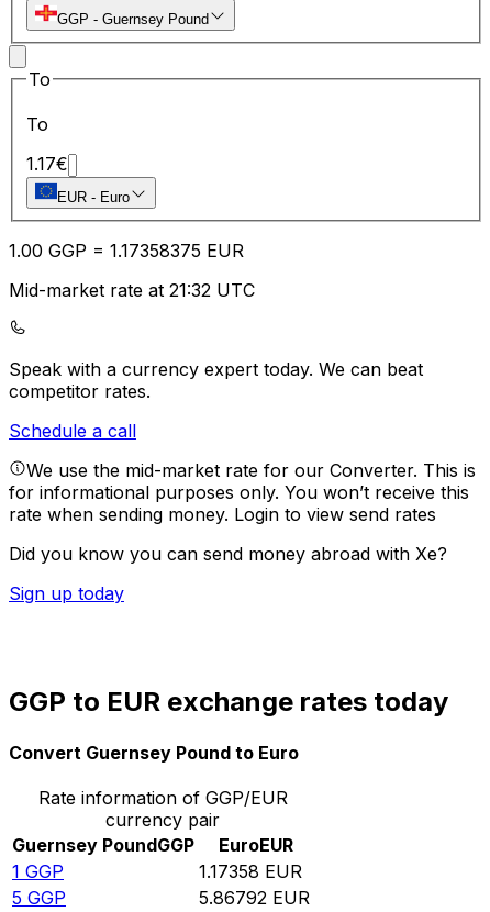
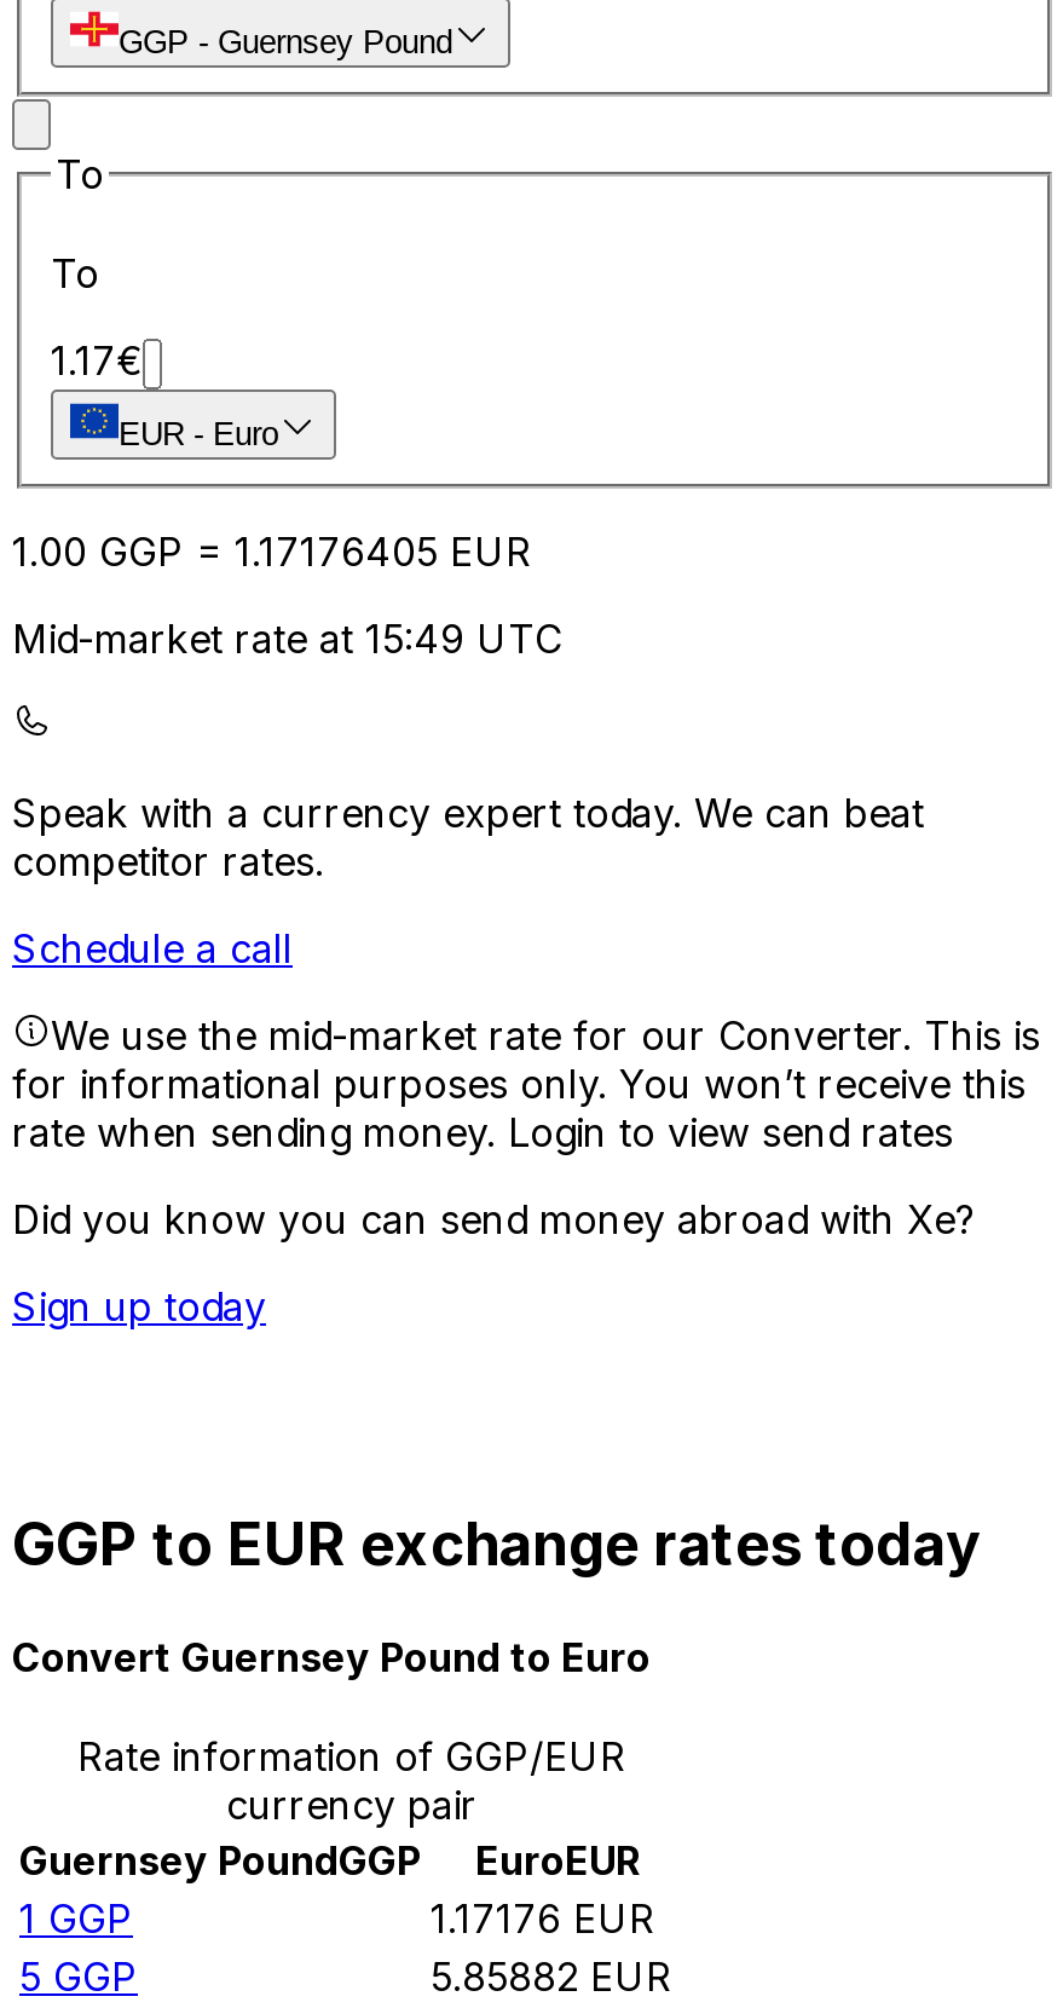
- 1.00 GGP = 1.17358375 EUR
+ 1.00 GGP = 1.17176405 EUR

- Mid-market rate at 21:32 UTC
+ Mid-market rate at 15:49 UTC

- 1.17358 EUR
+ 1.17176 EUR

- 5.86792 EUR
+ 5.85882 EUR
